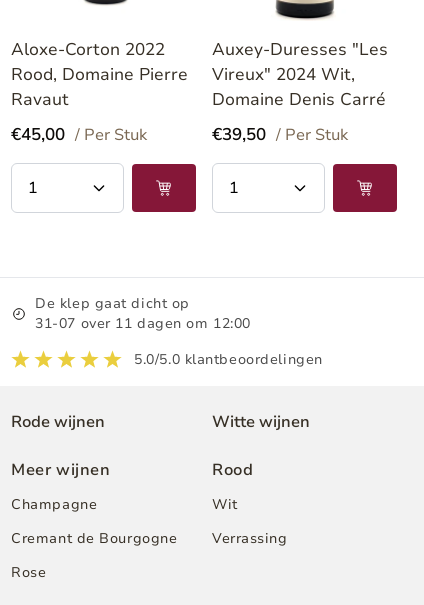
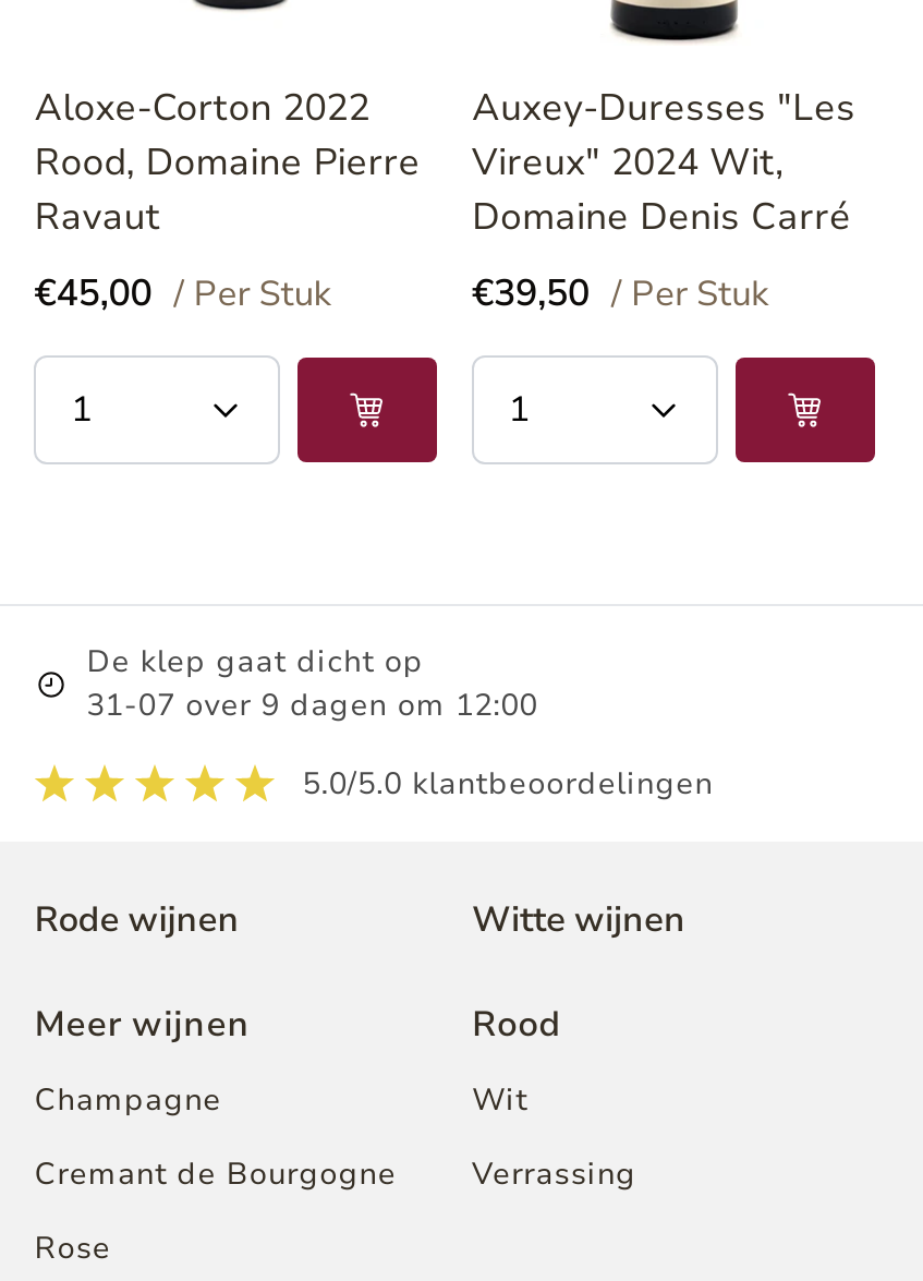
- 31-07 over 11 dagen om 12:00
+ 31-07 over 9 dagen om 12:00
